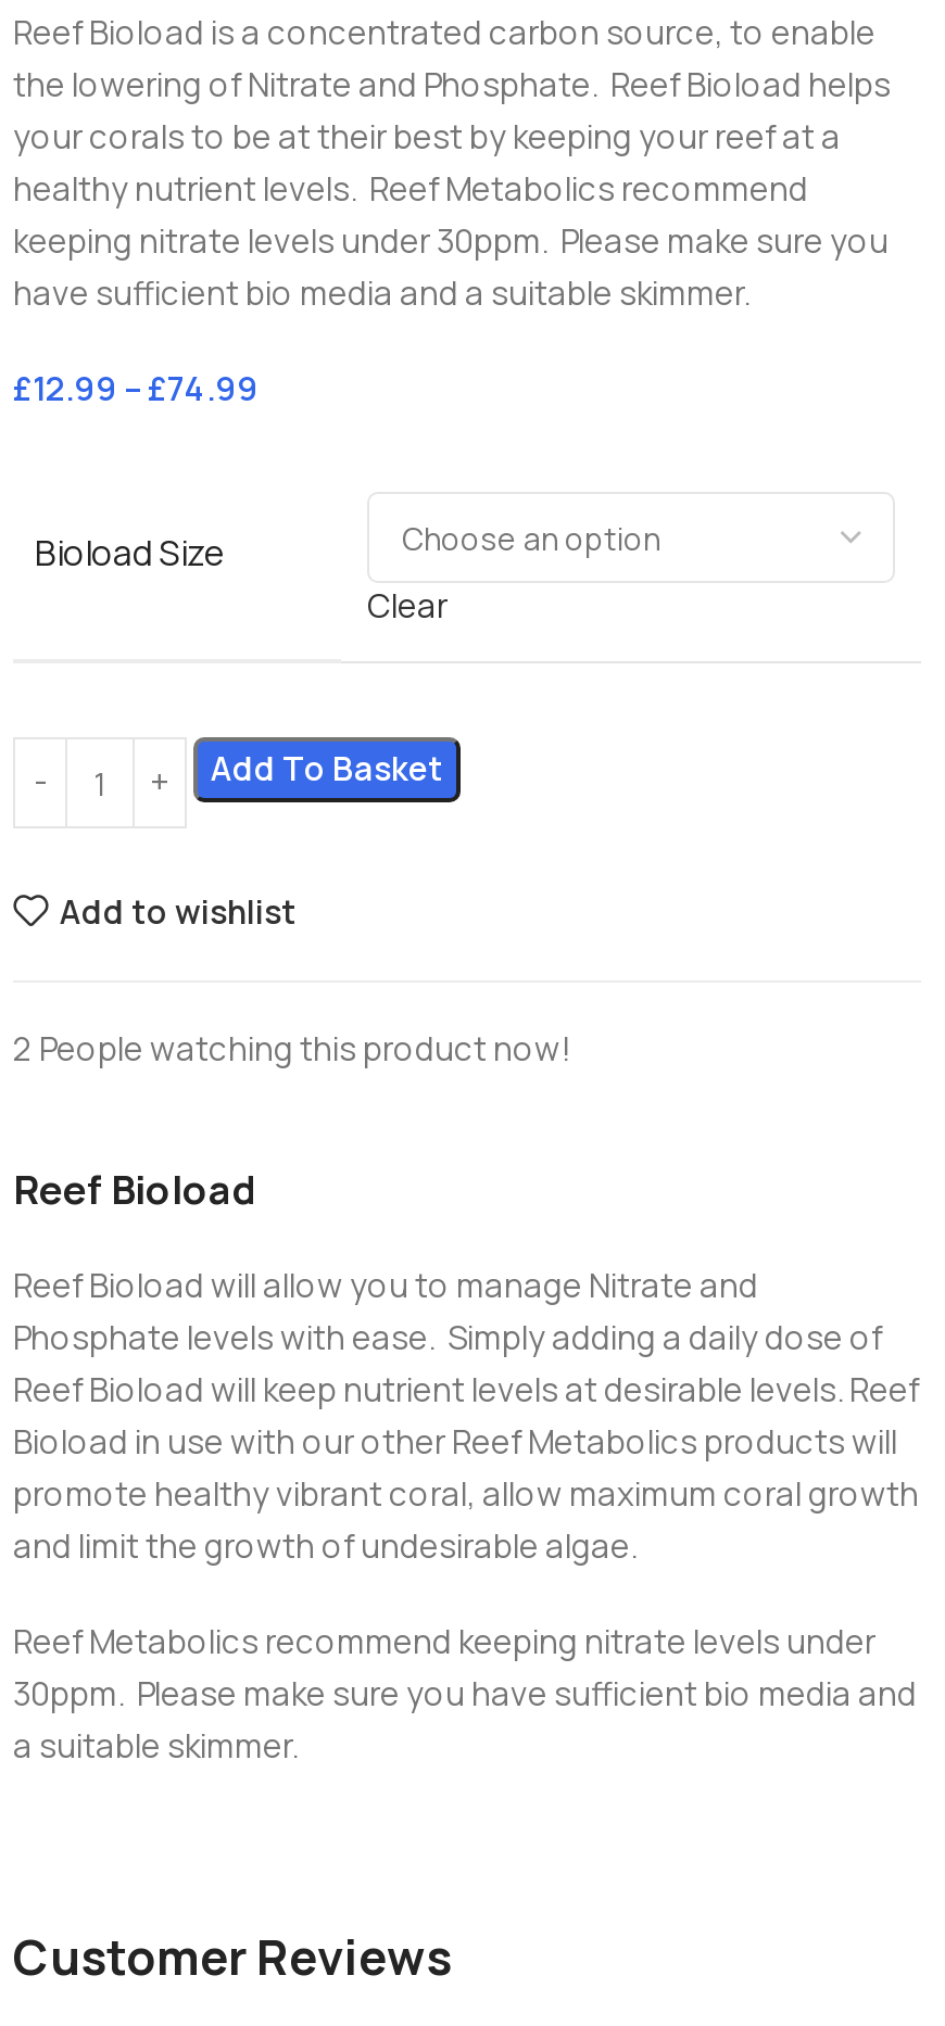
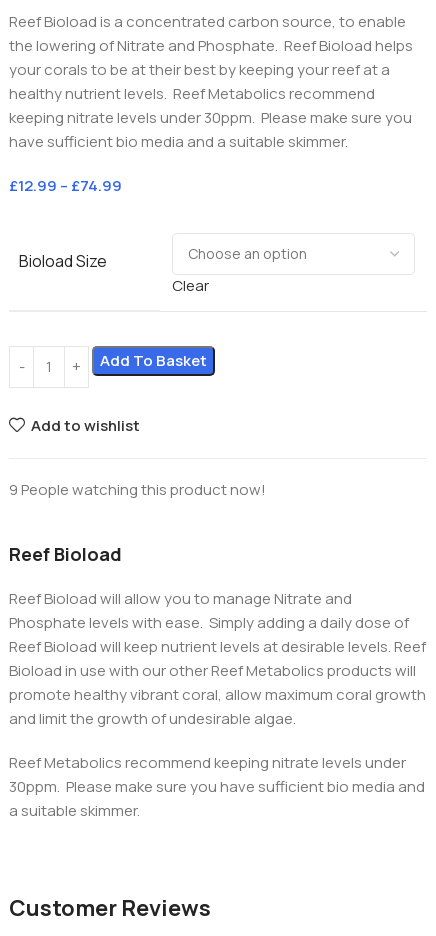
- 2 People watching this product now!
+ 9 People watching this product now!
